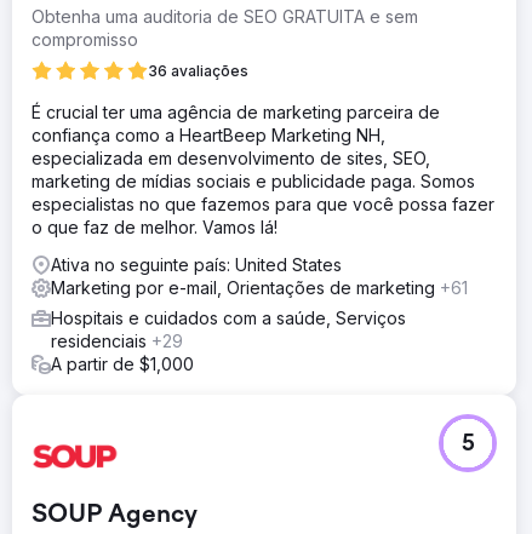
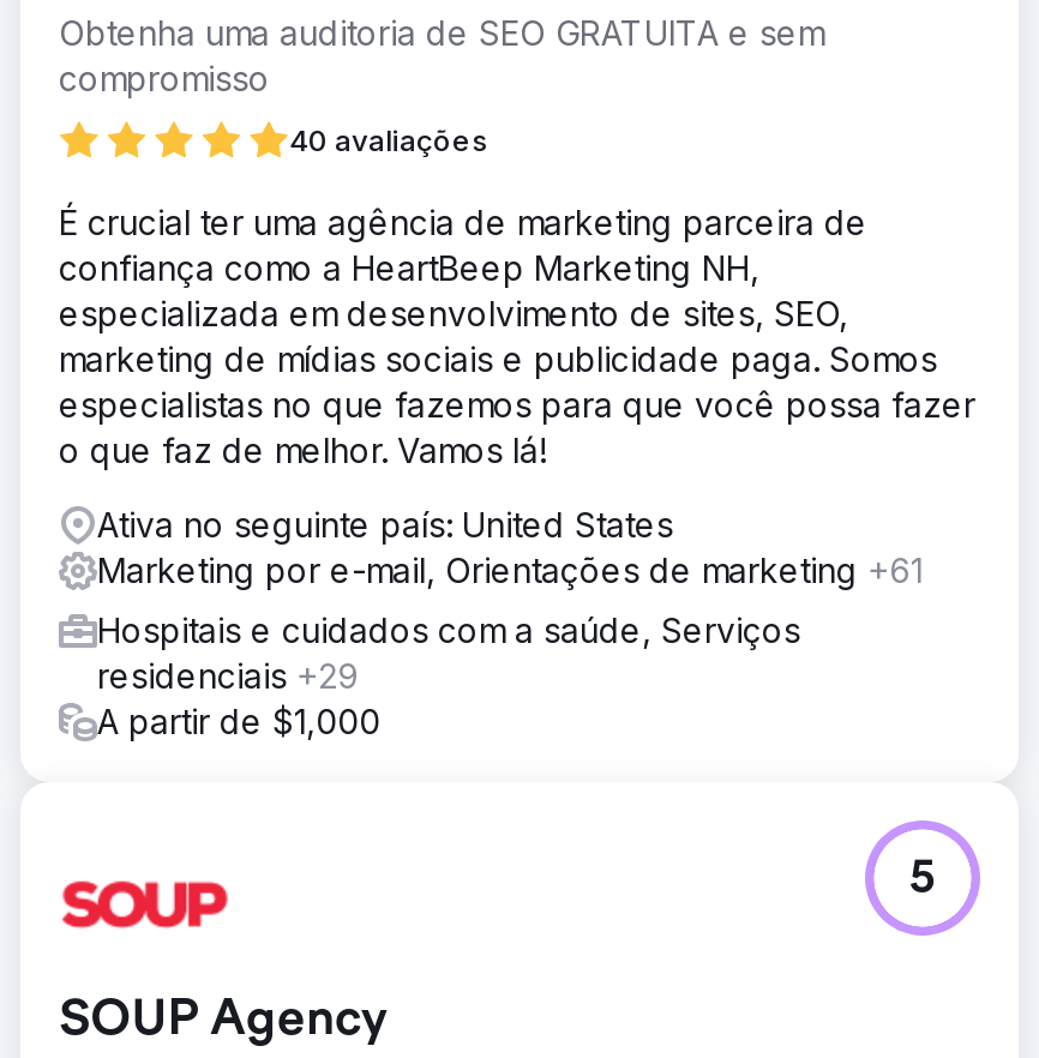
- 36 avaliações
+ 40 avaliações
